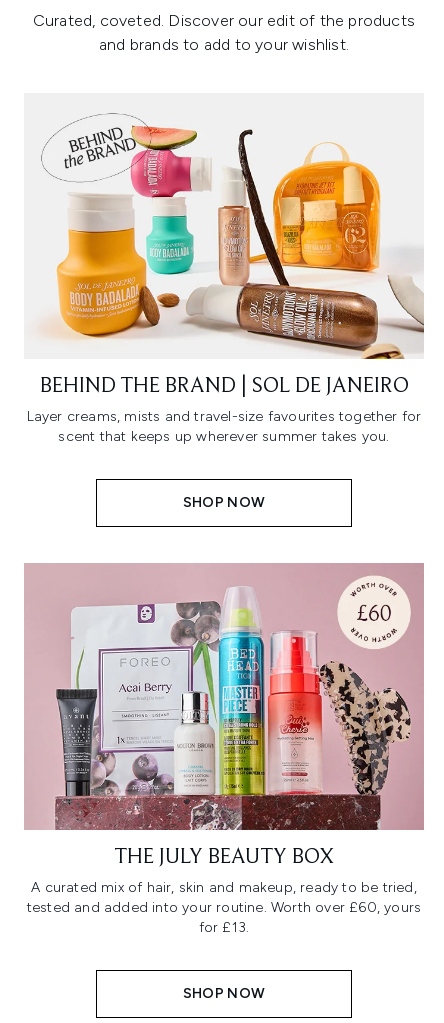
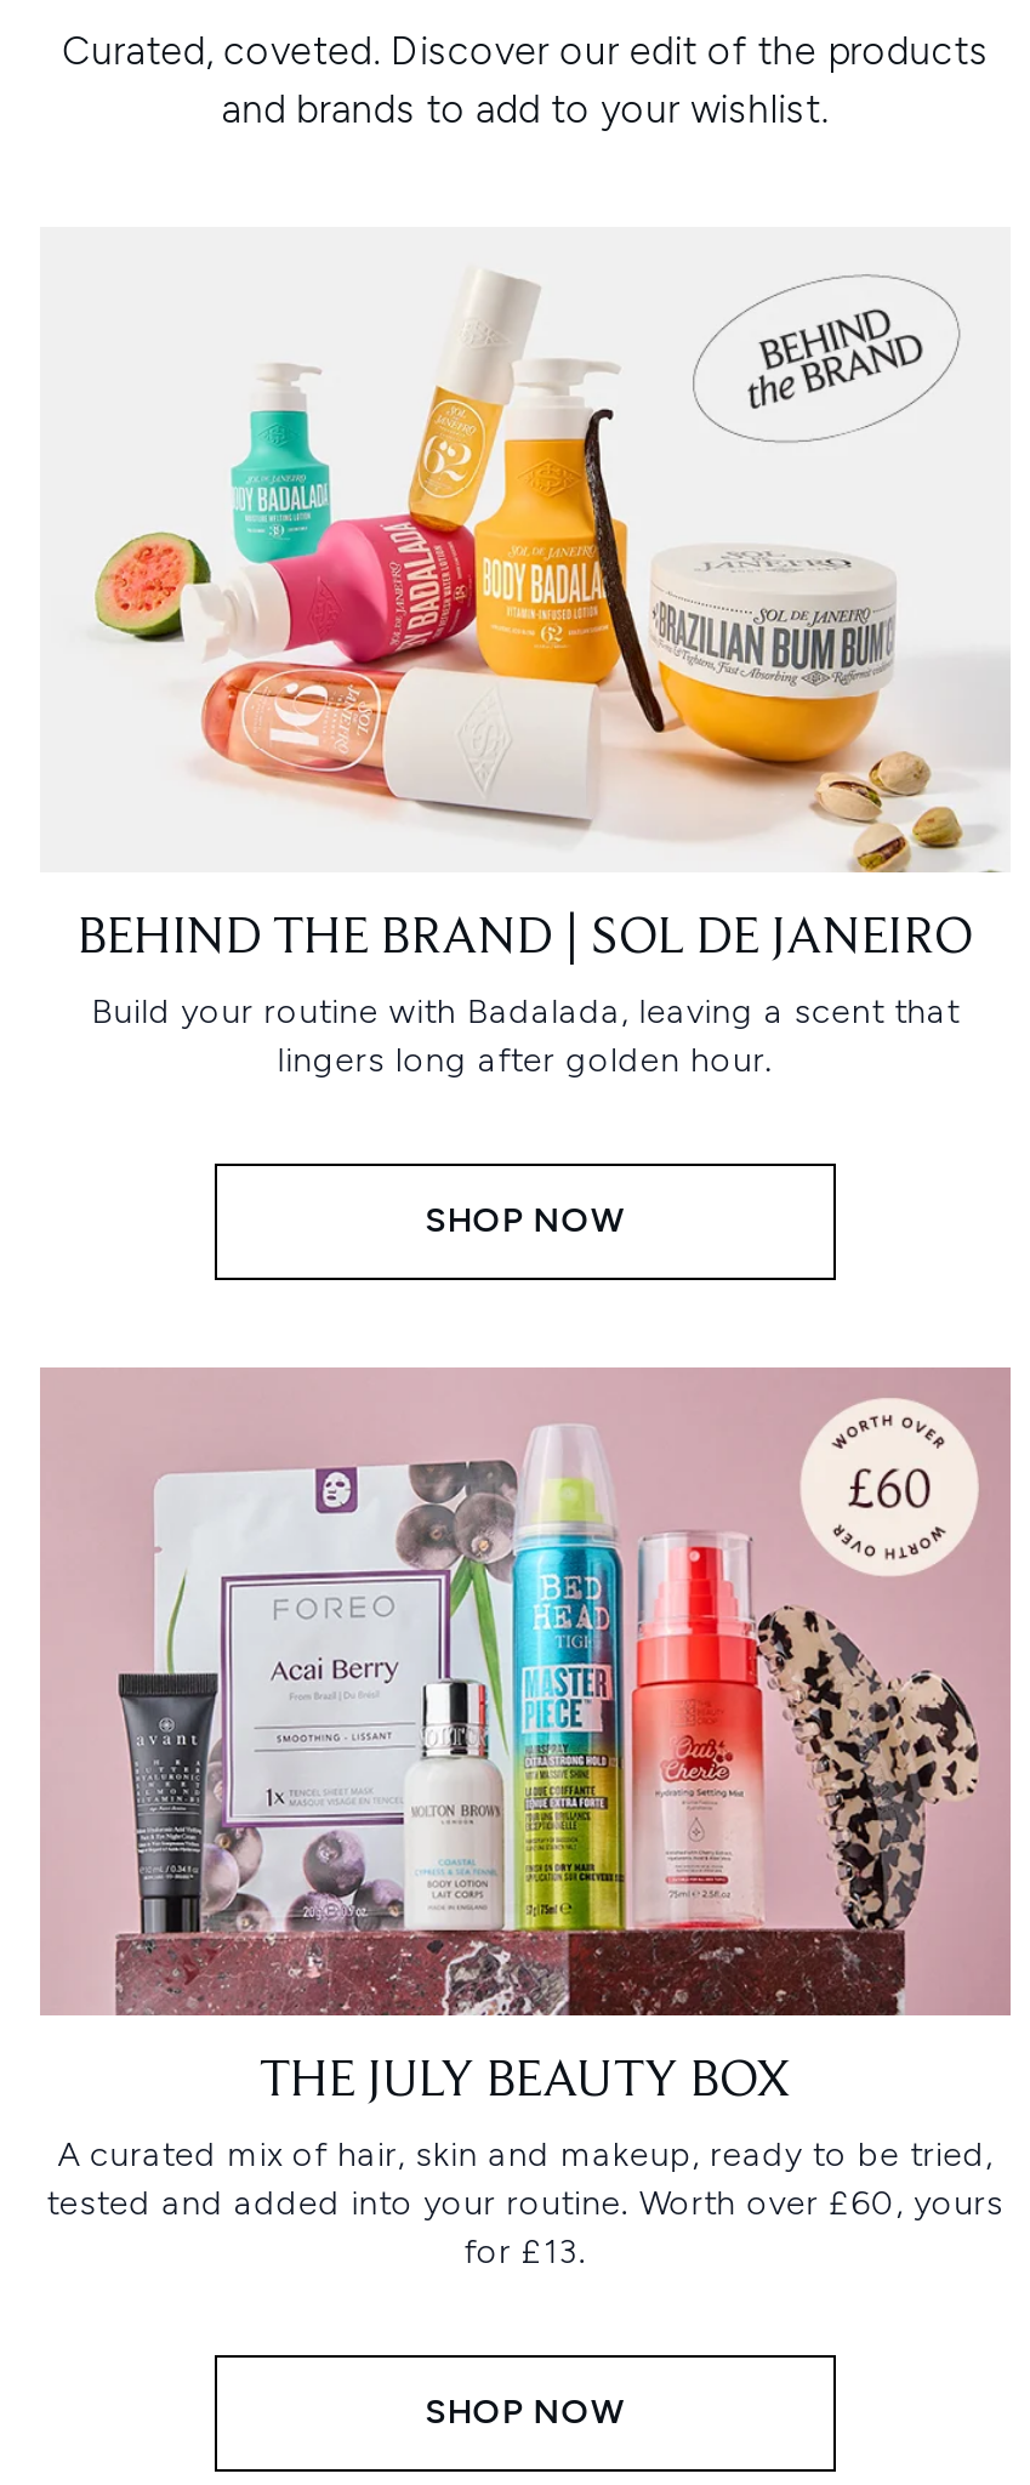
- [image]
+ [image]

- Layer creams, mists and travel-size favourites together for
- scent that keeps up wherever summer takes you.
+ Build your routine with Badalada, leaving a scent that
+ lingers long after golden hour.
